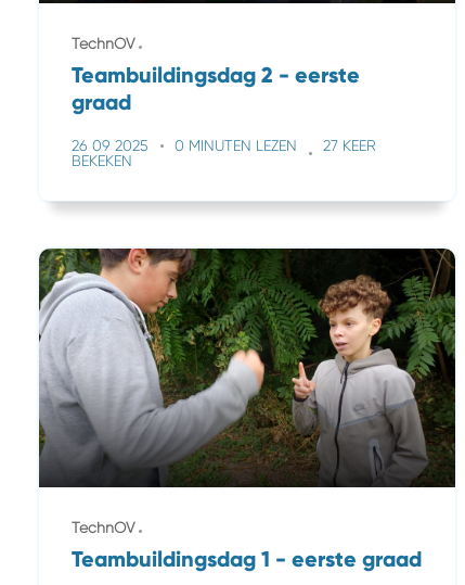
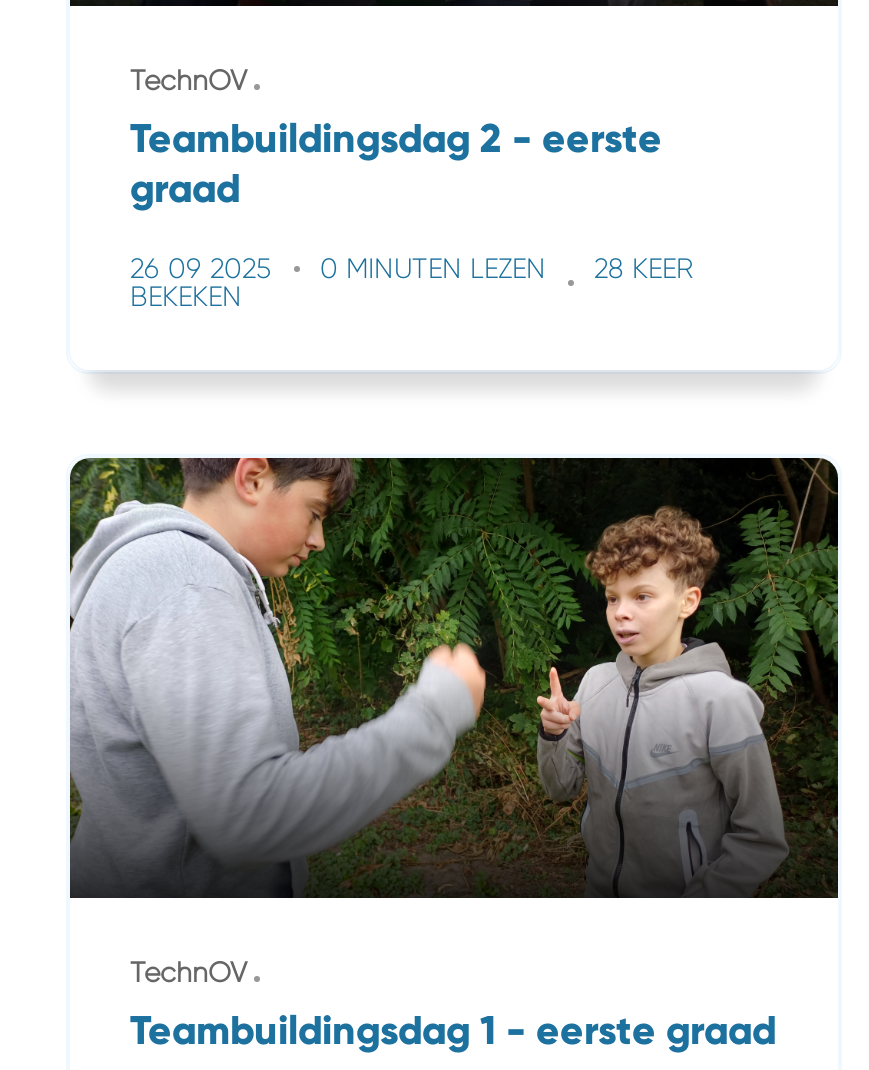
- 27 KEER
+ 28 KEER
